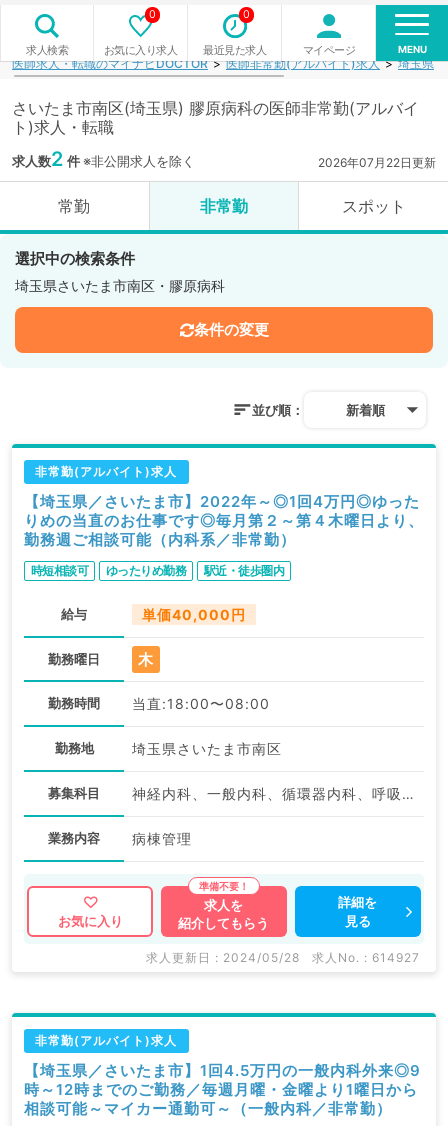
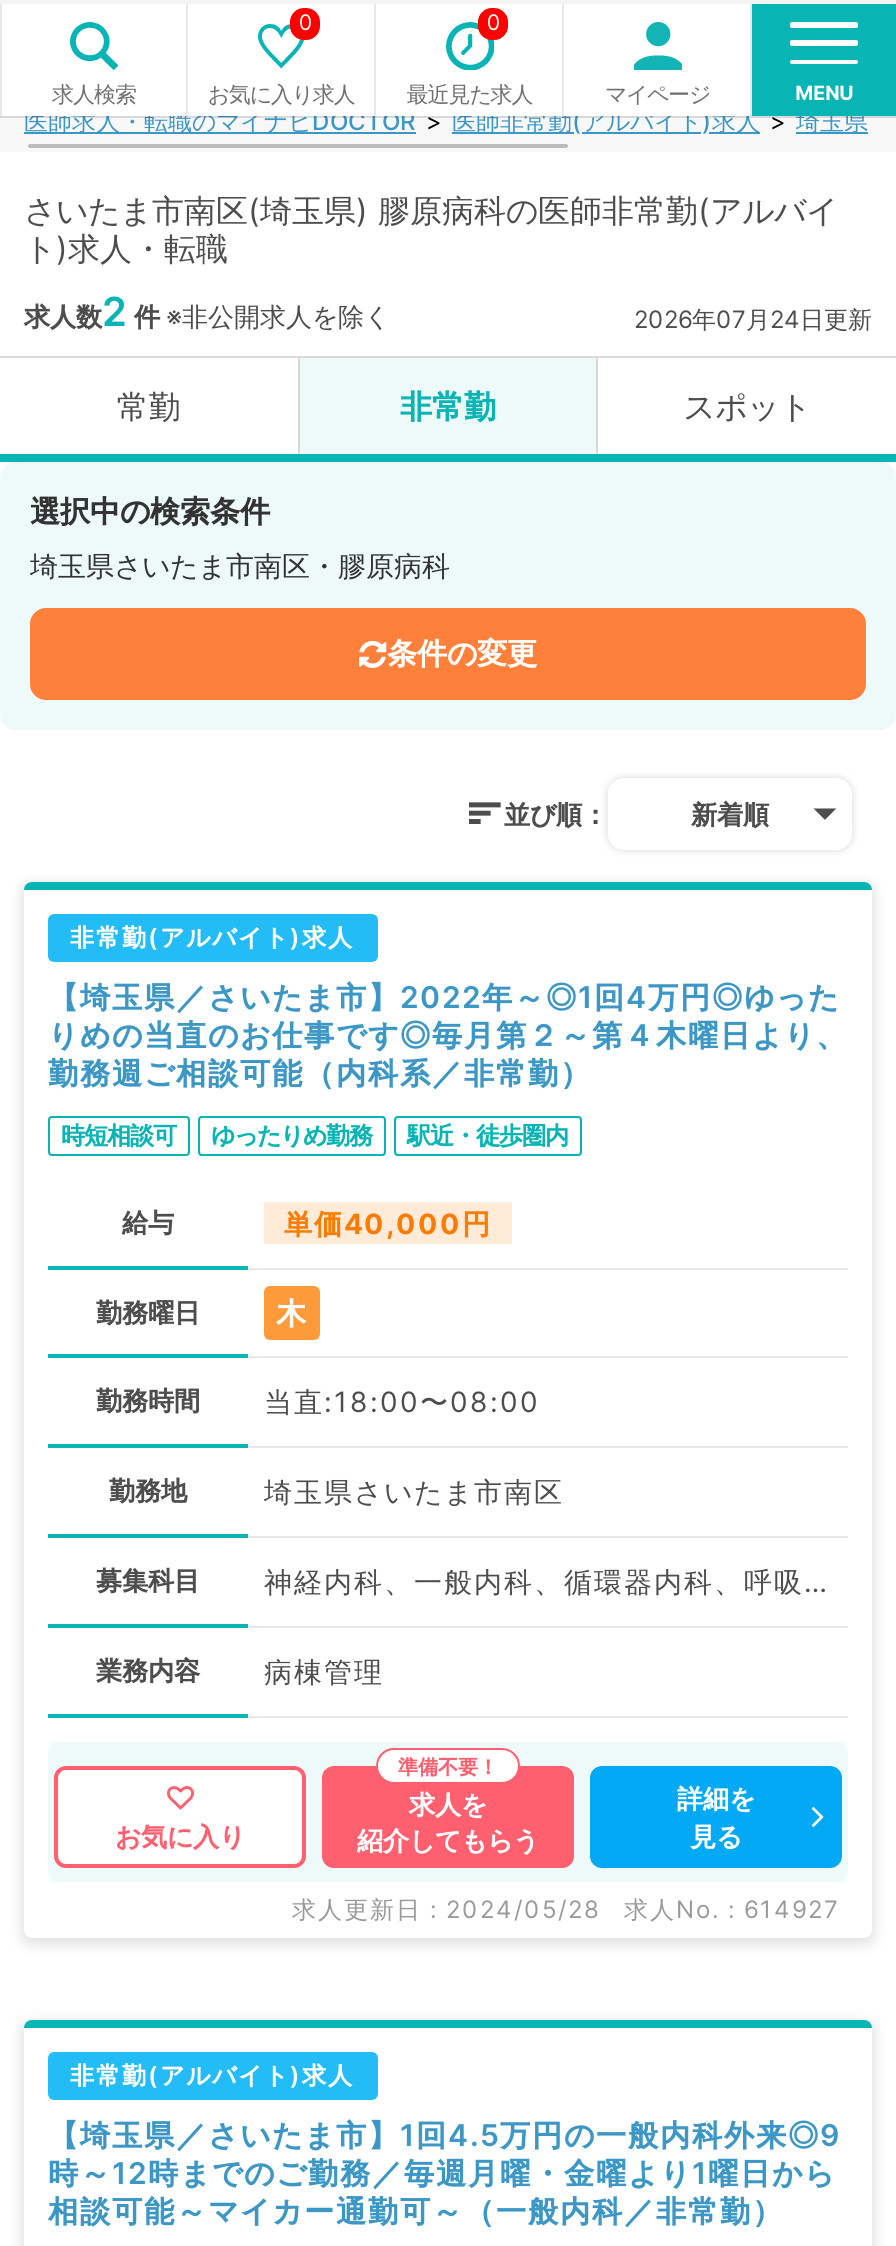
- 2026年07月22日更新
+ 2026年07月24日更新
